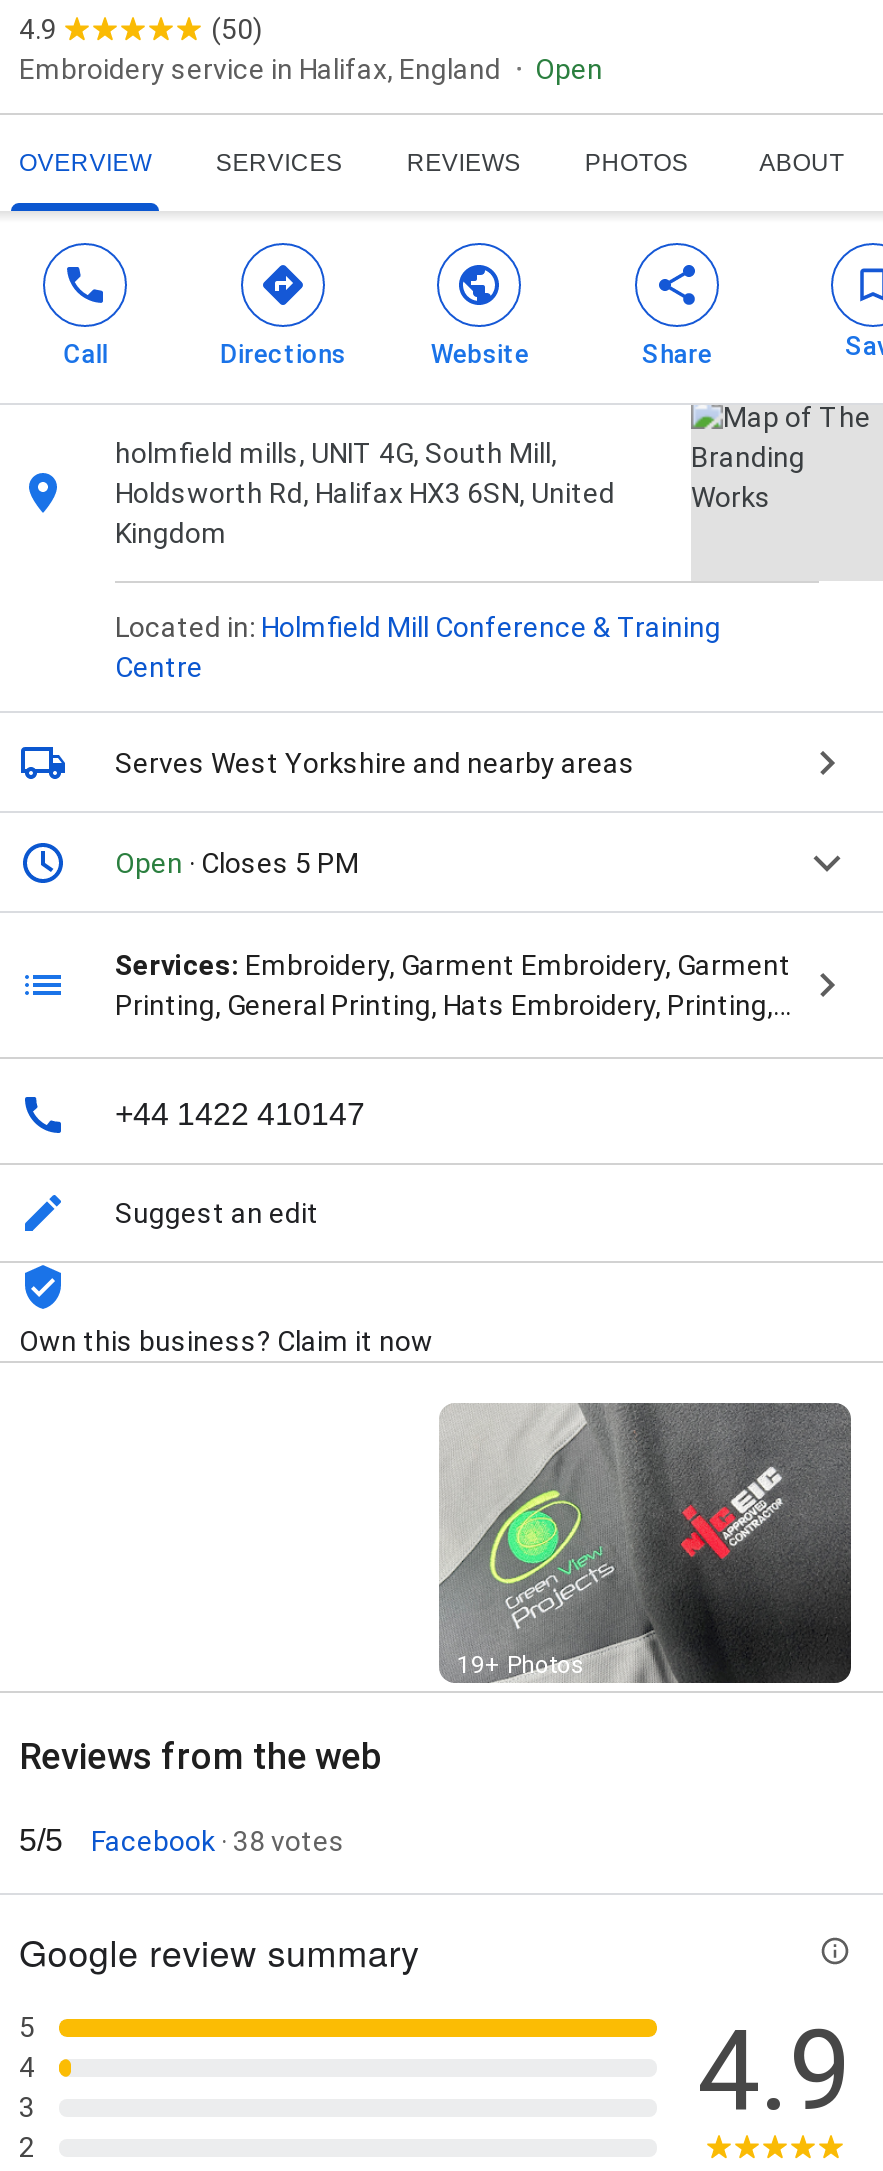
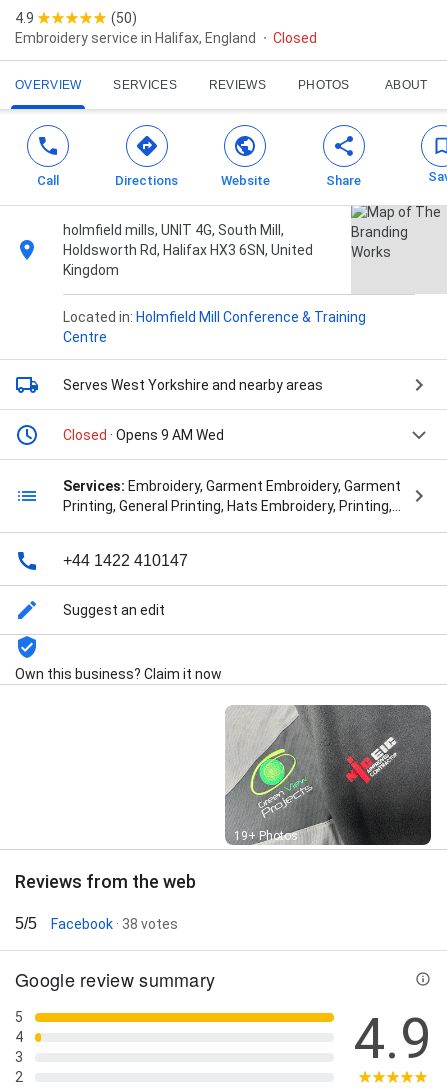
- Open
+ Closed

- Open · Closes 5 PM
+ Closed · Opens 9 AM Wed
